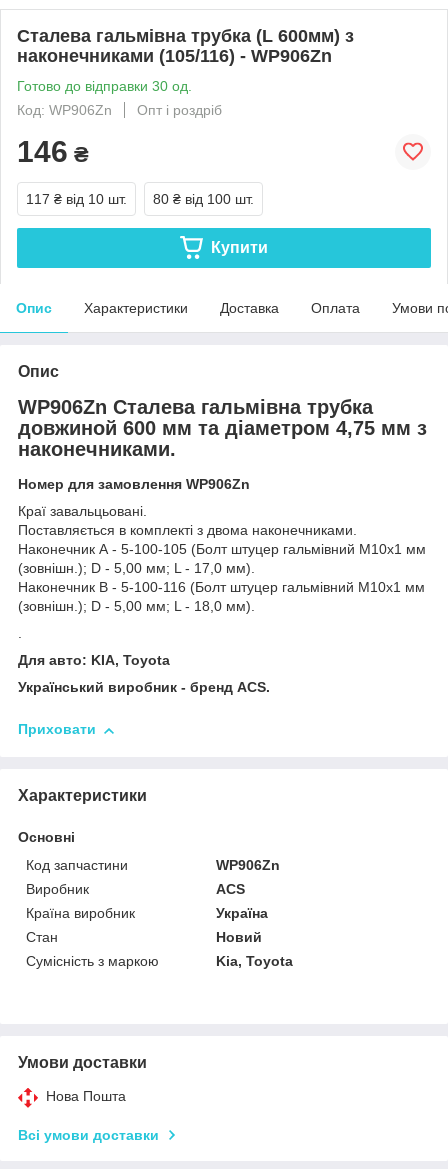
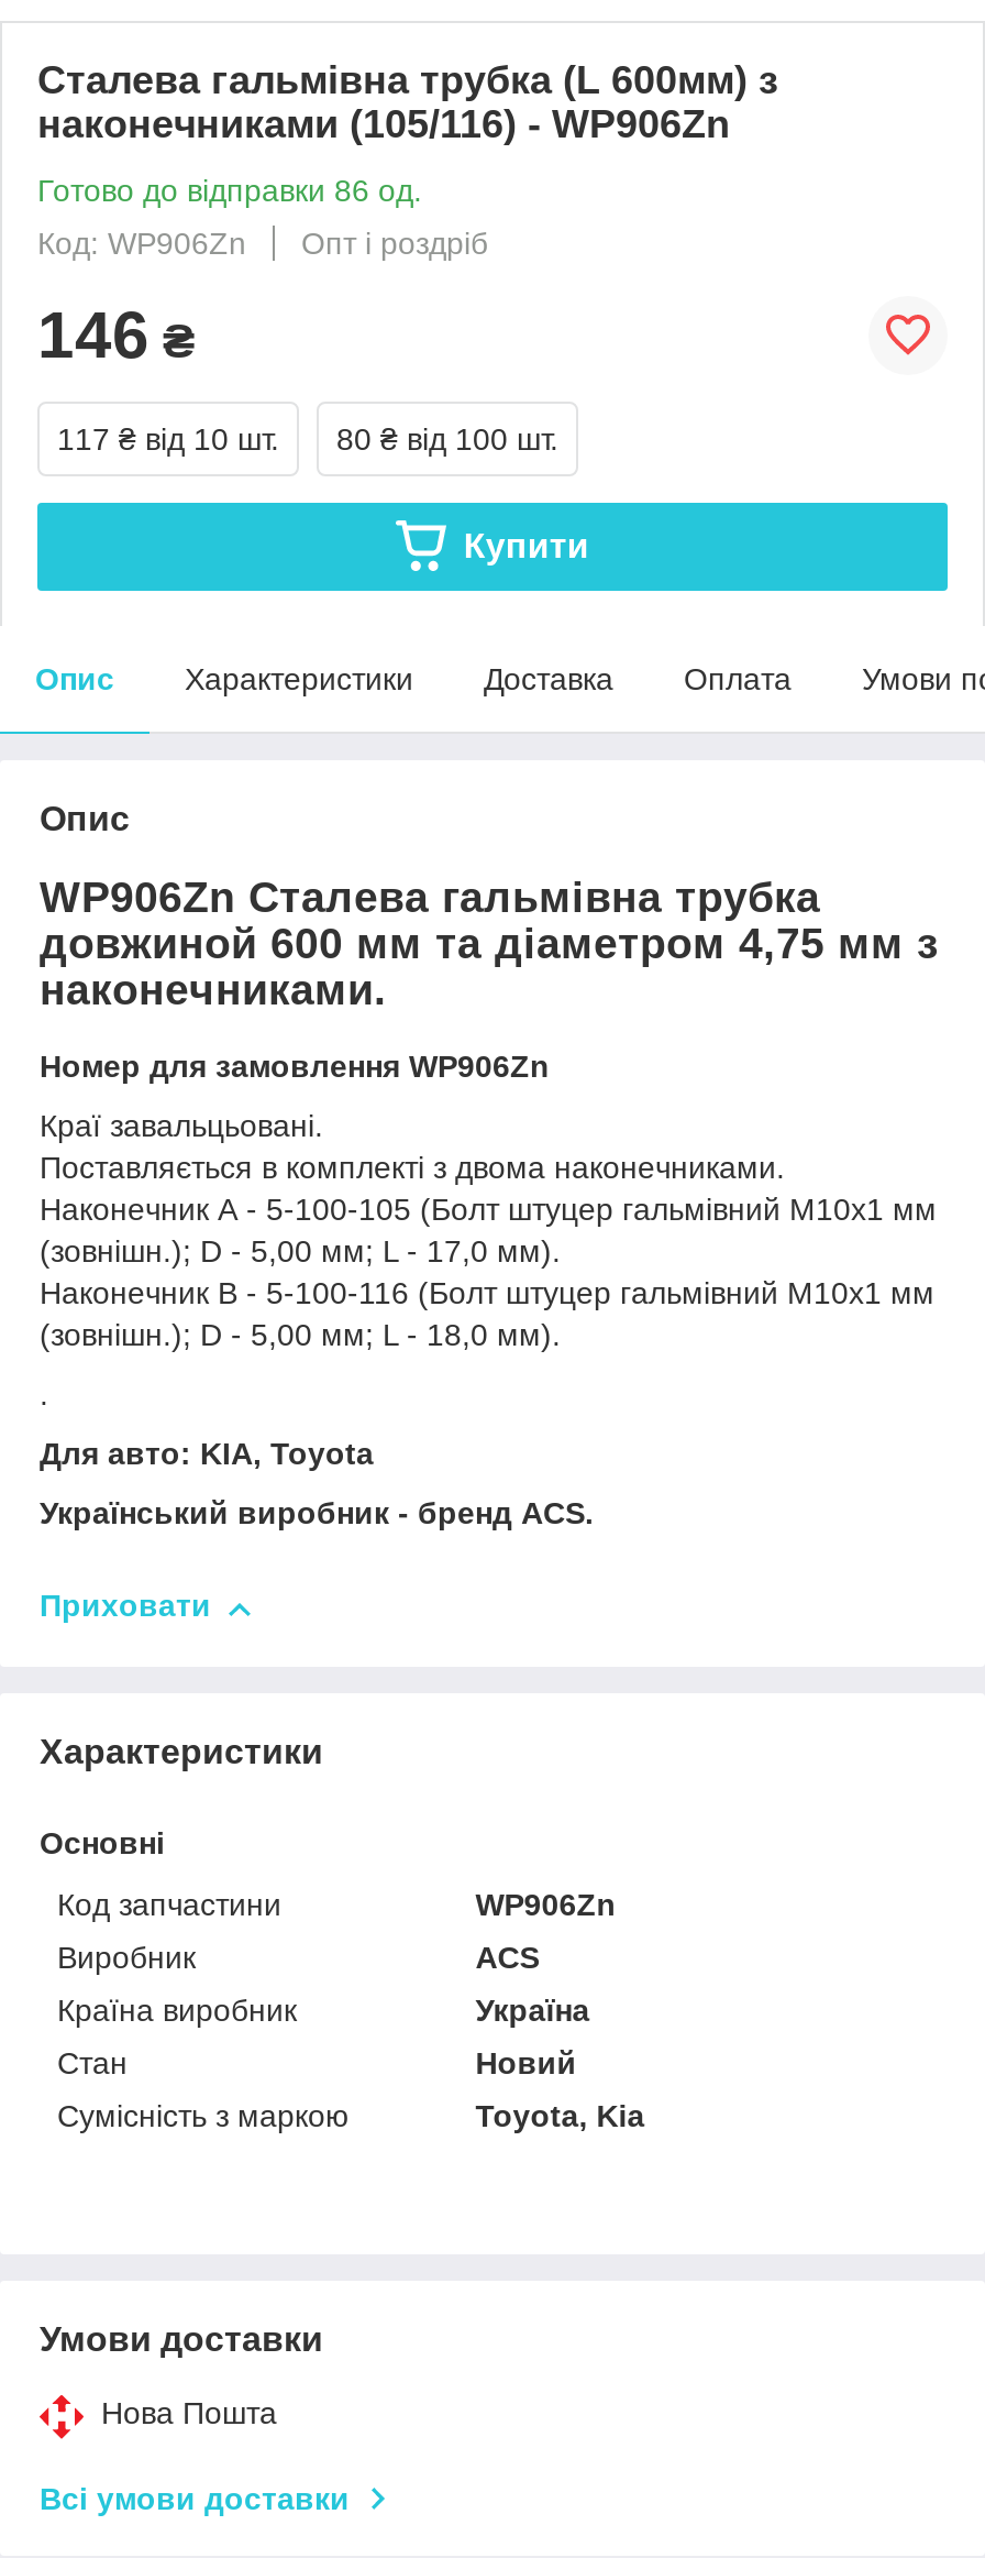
- Готово до відправки 30 од.
+ Готово до відправки 86 од.

- Kia, Toyota
+ Toyota, Kia
